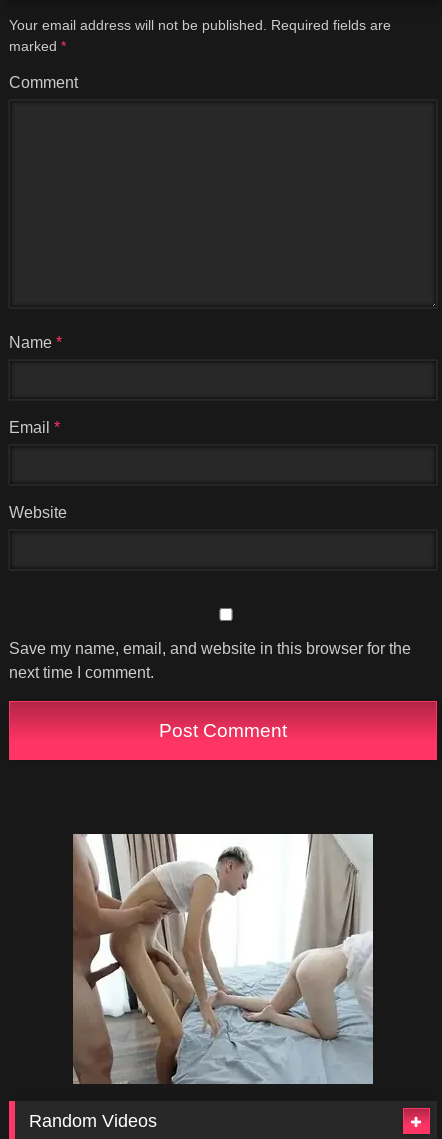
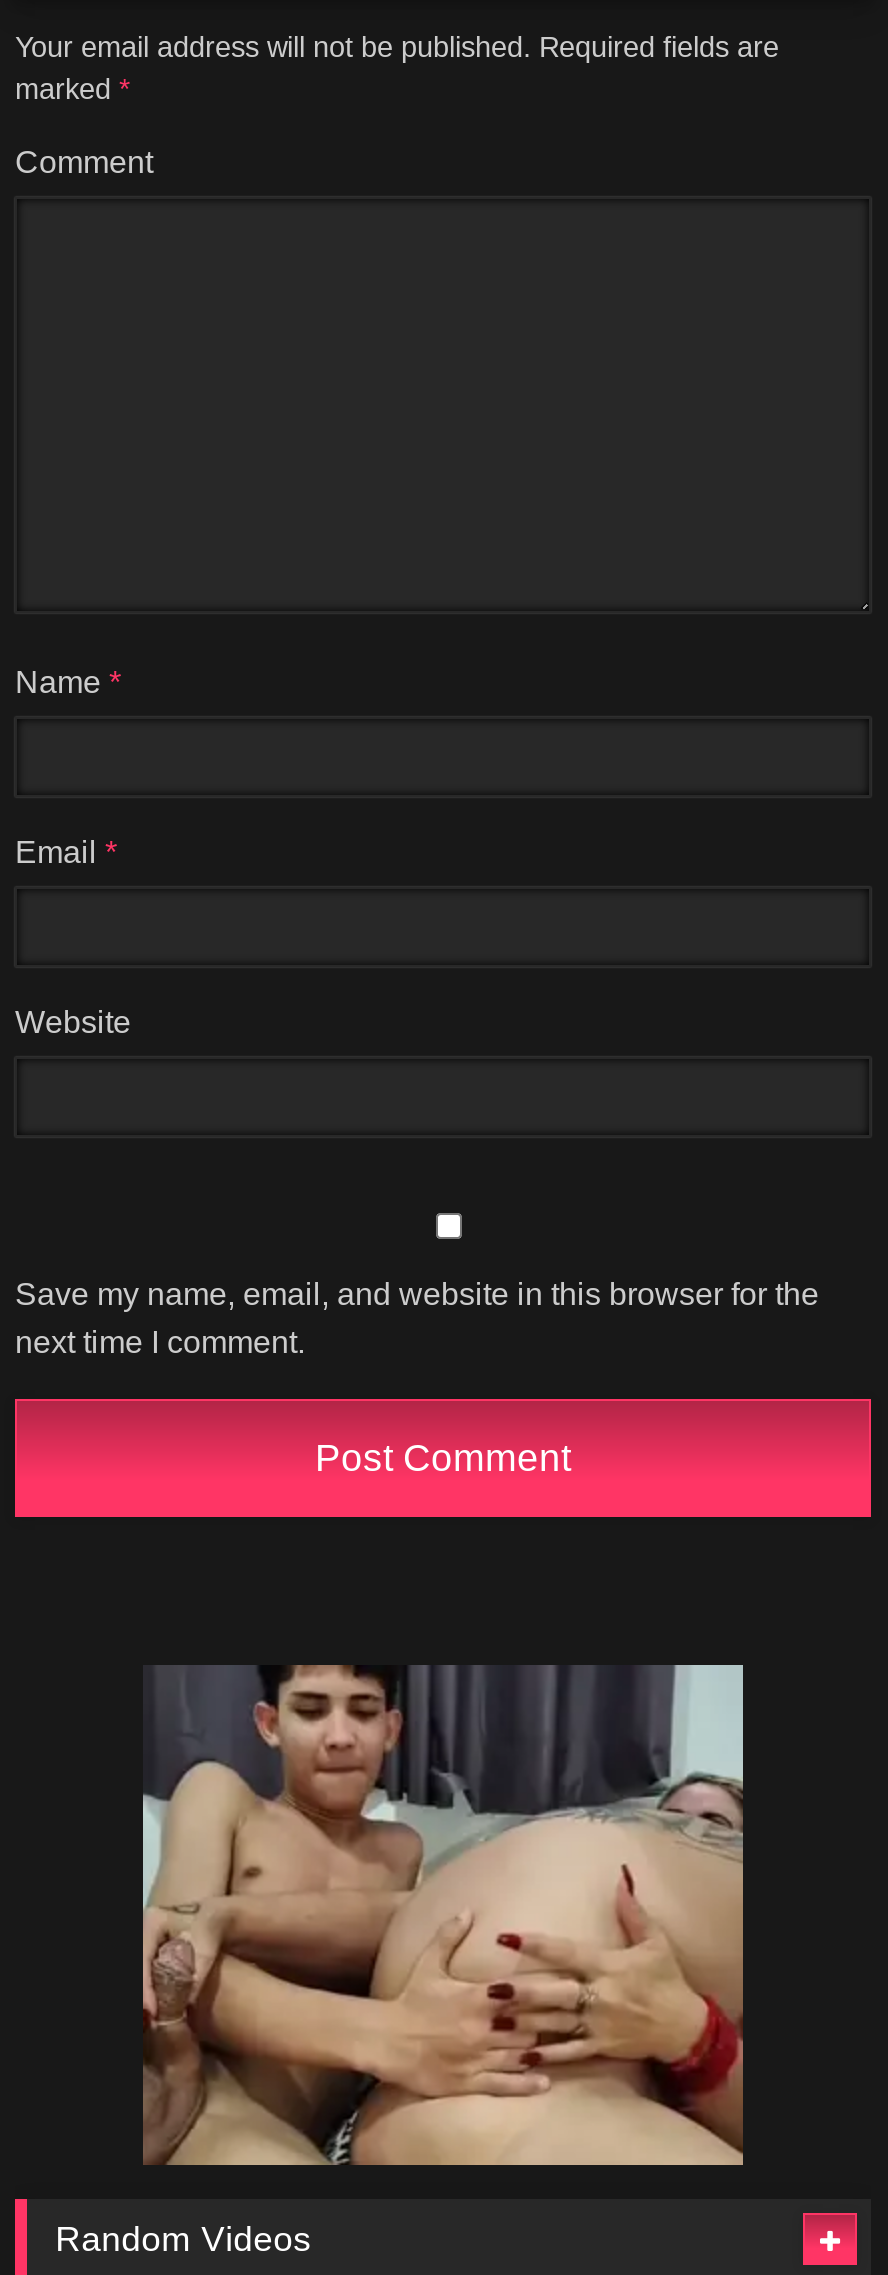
- [image]
+ [image]
